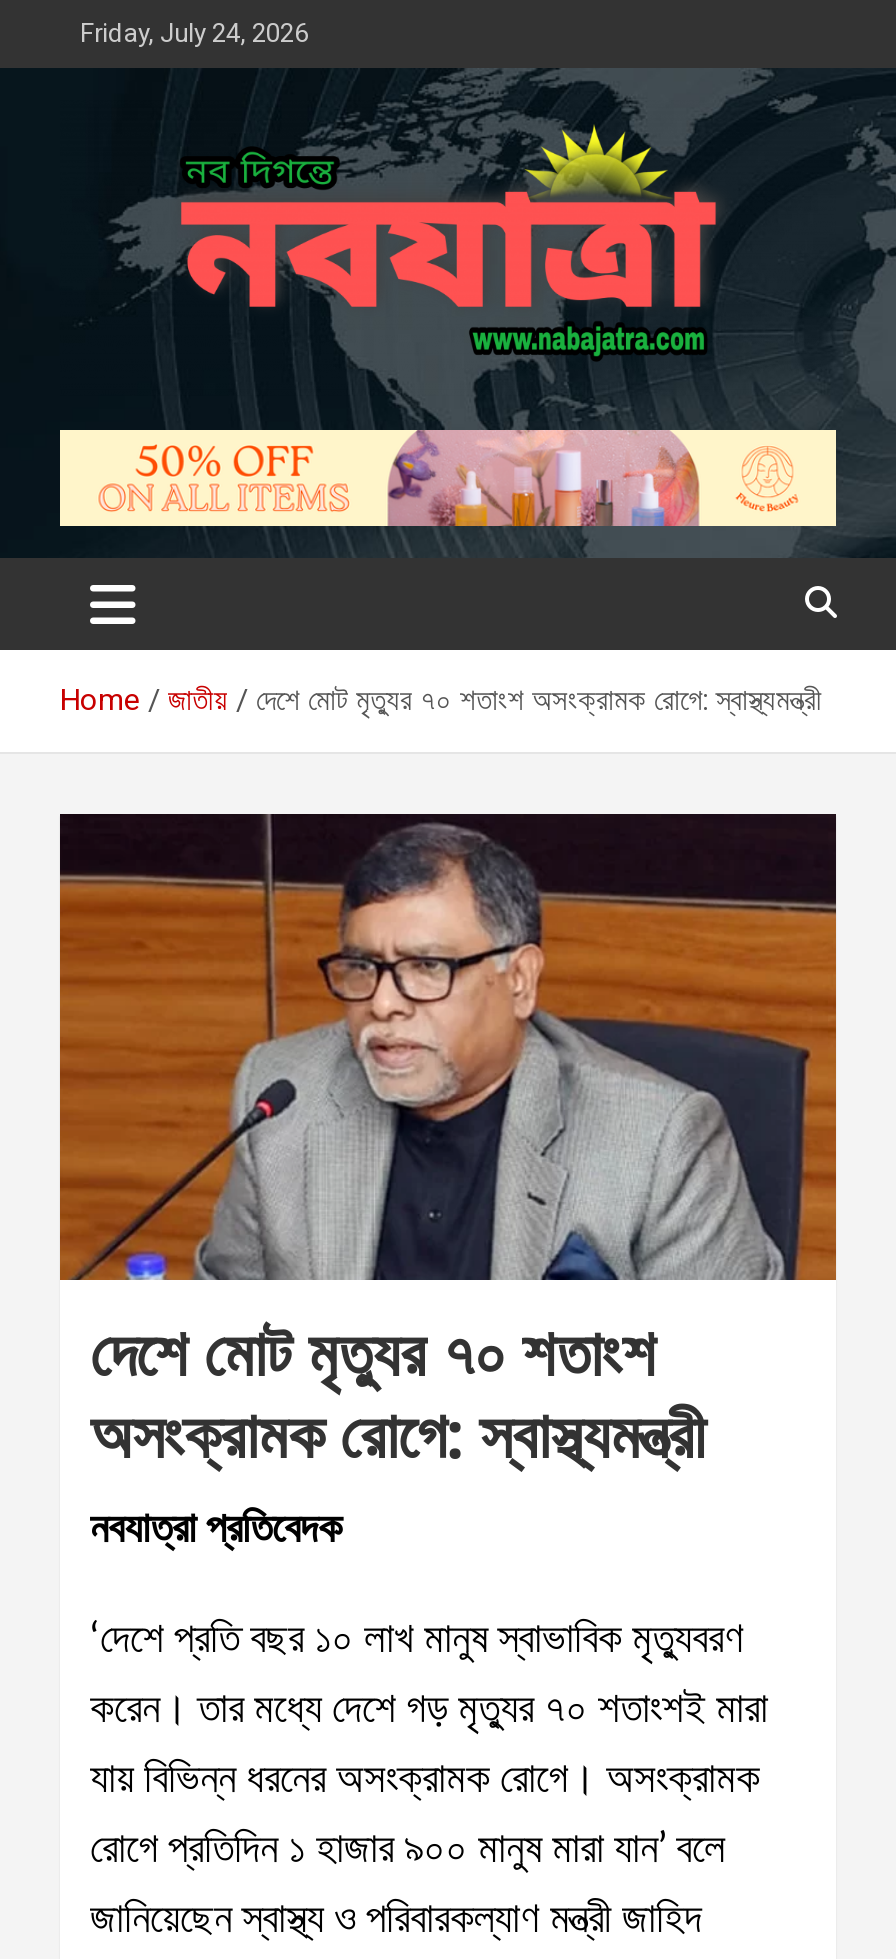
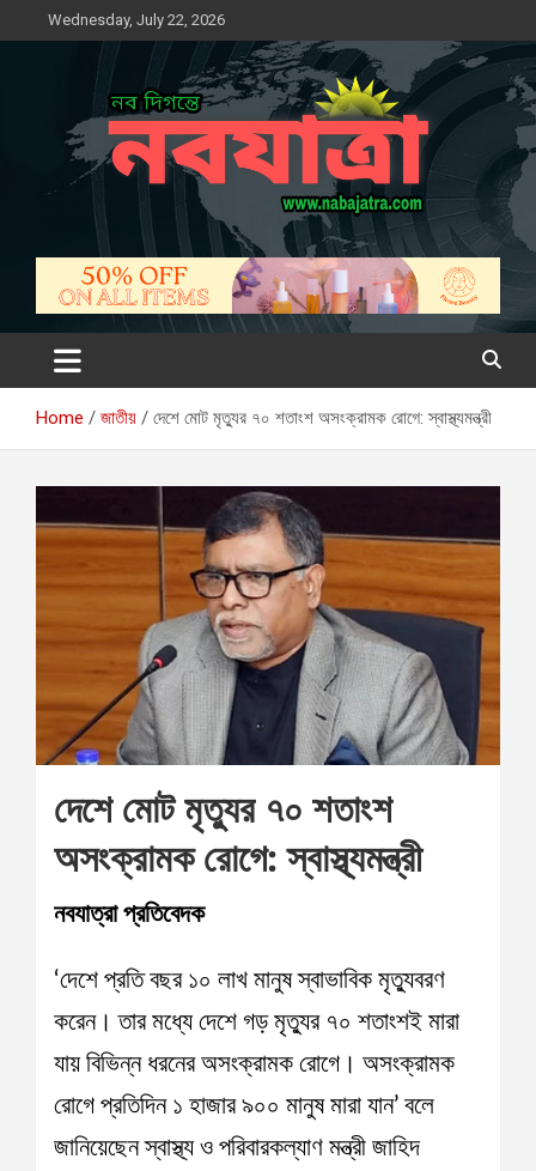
- Friday, July 24, 2026
+ Wednesday, July 22, 2026
